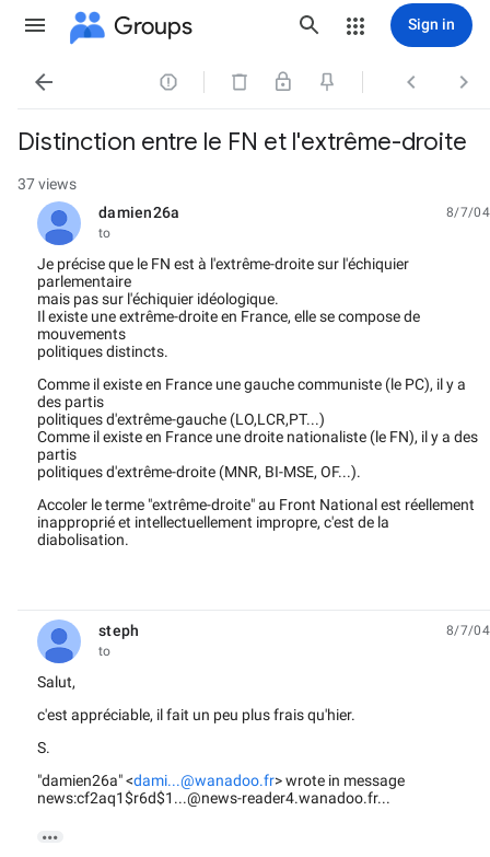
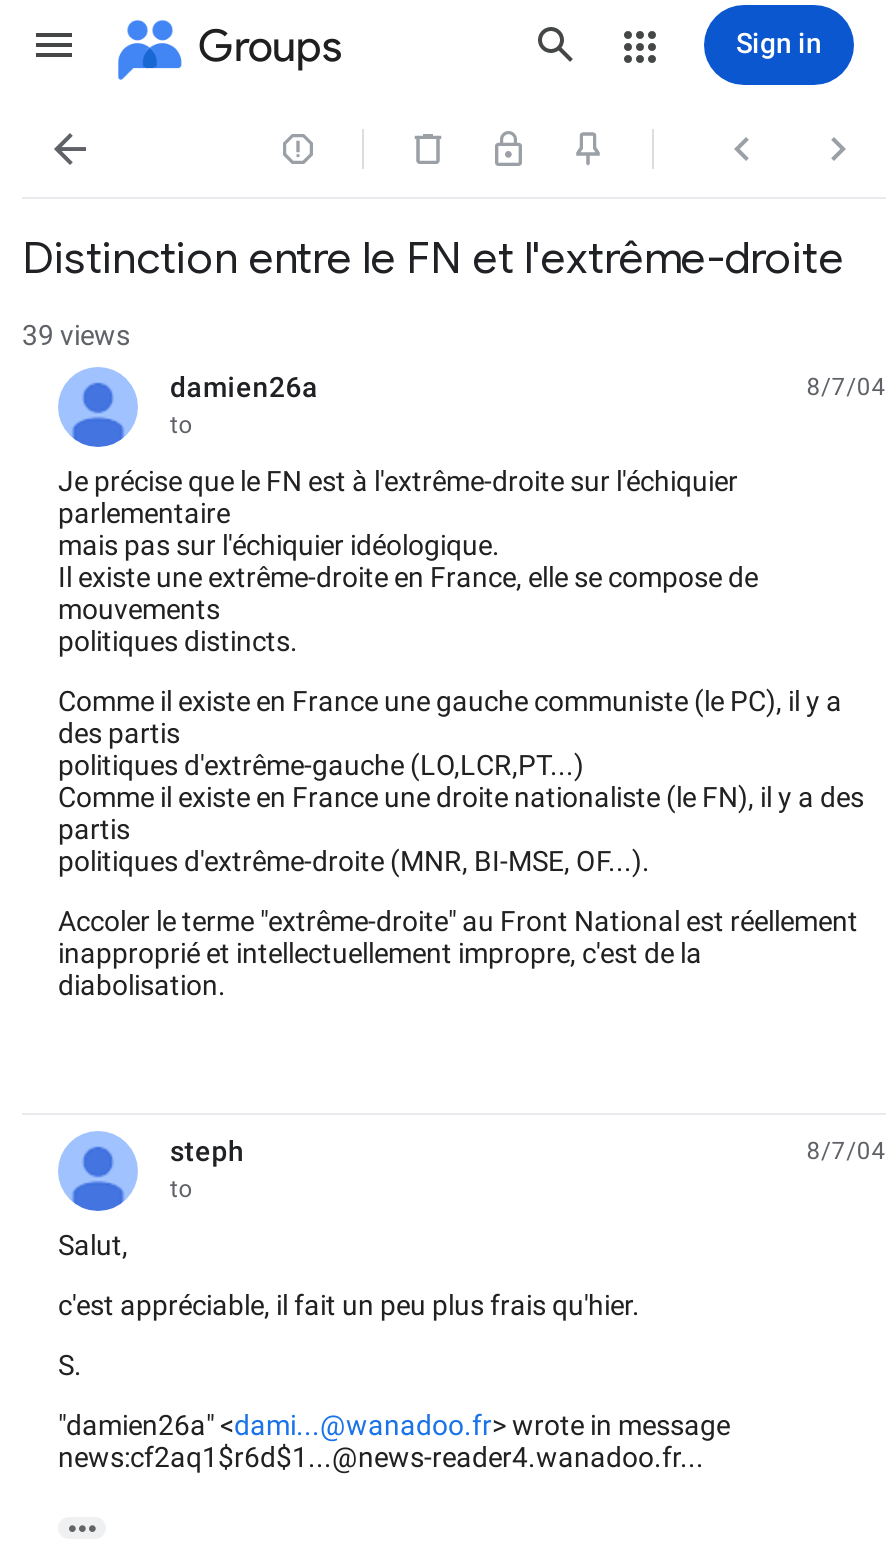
- 37 views
+ 39 views
